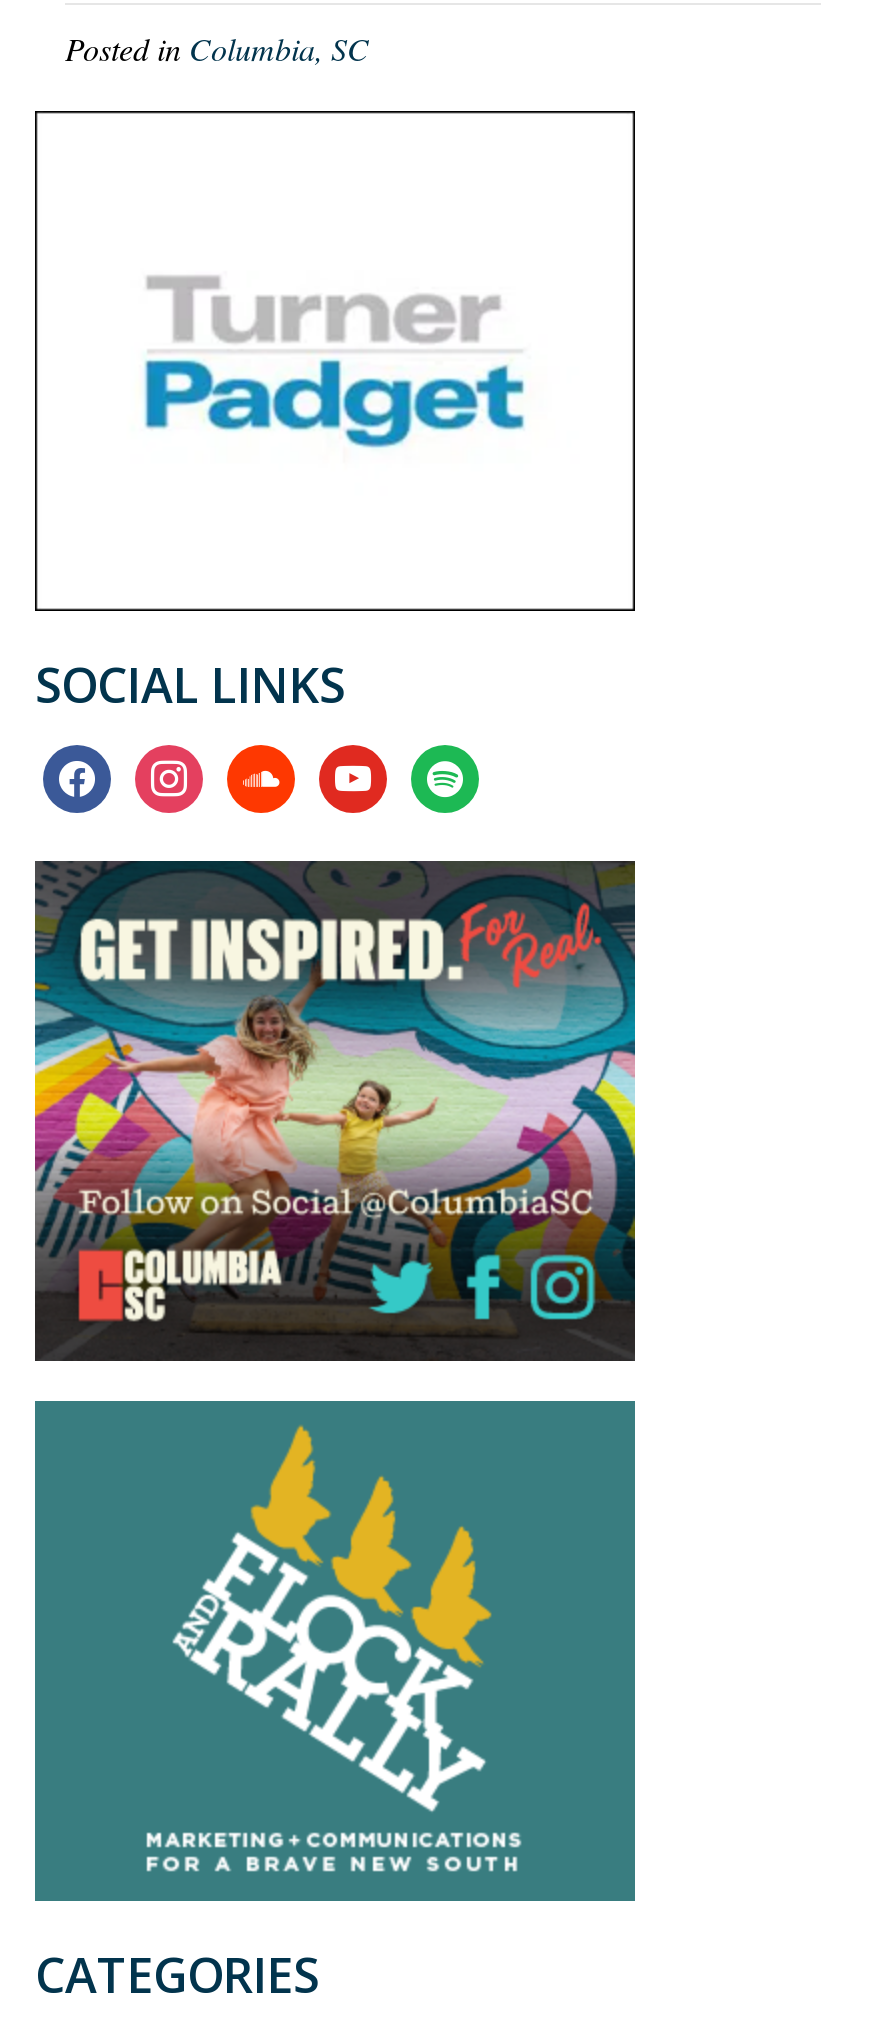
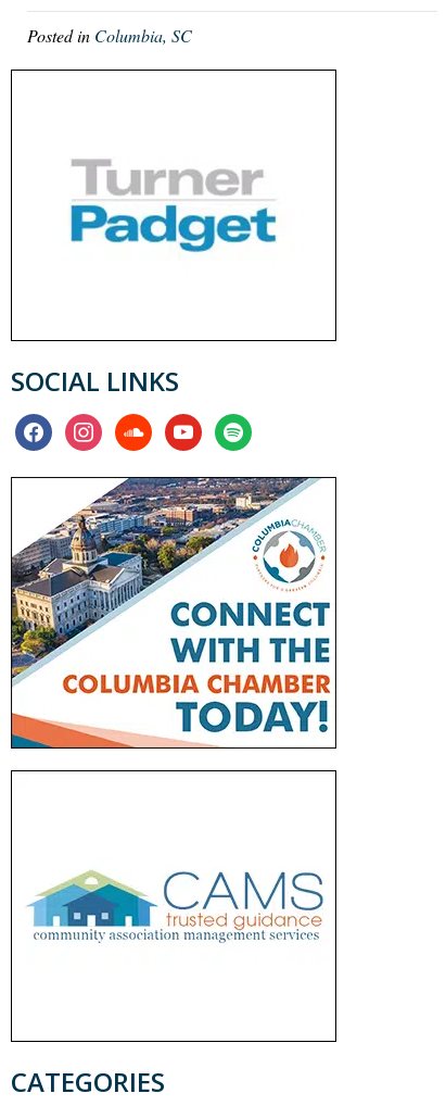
- [image]
+ [image]

- [image]
+ [image]
